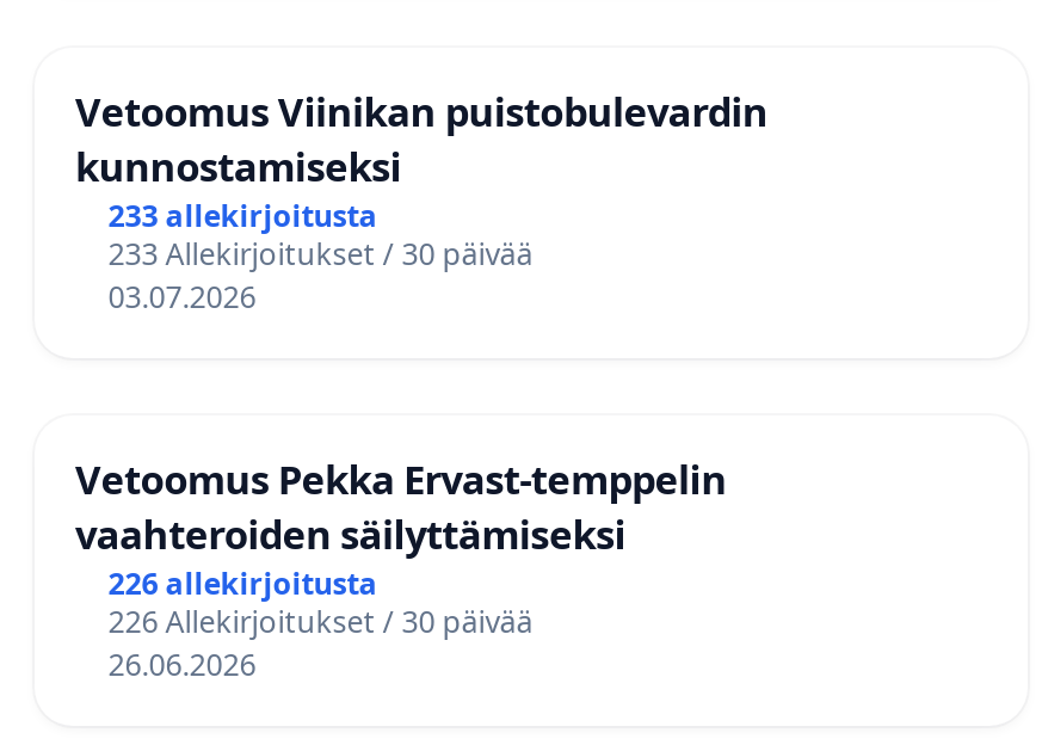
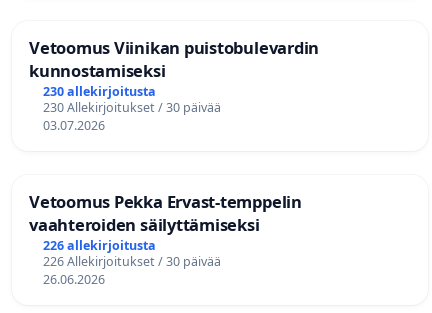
- 233 allekirjoitusta
+ 230 allekirjoitusta

- 233 Allekirjoitukset / 30 päivää
+ 230 Allekirjoitukset / 30 päivää
